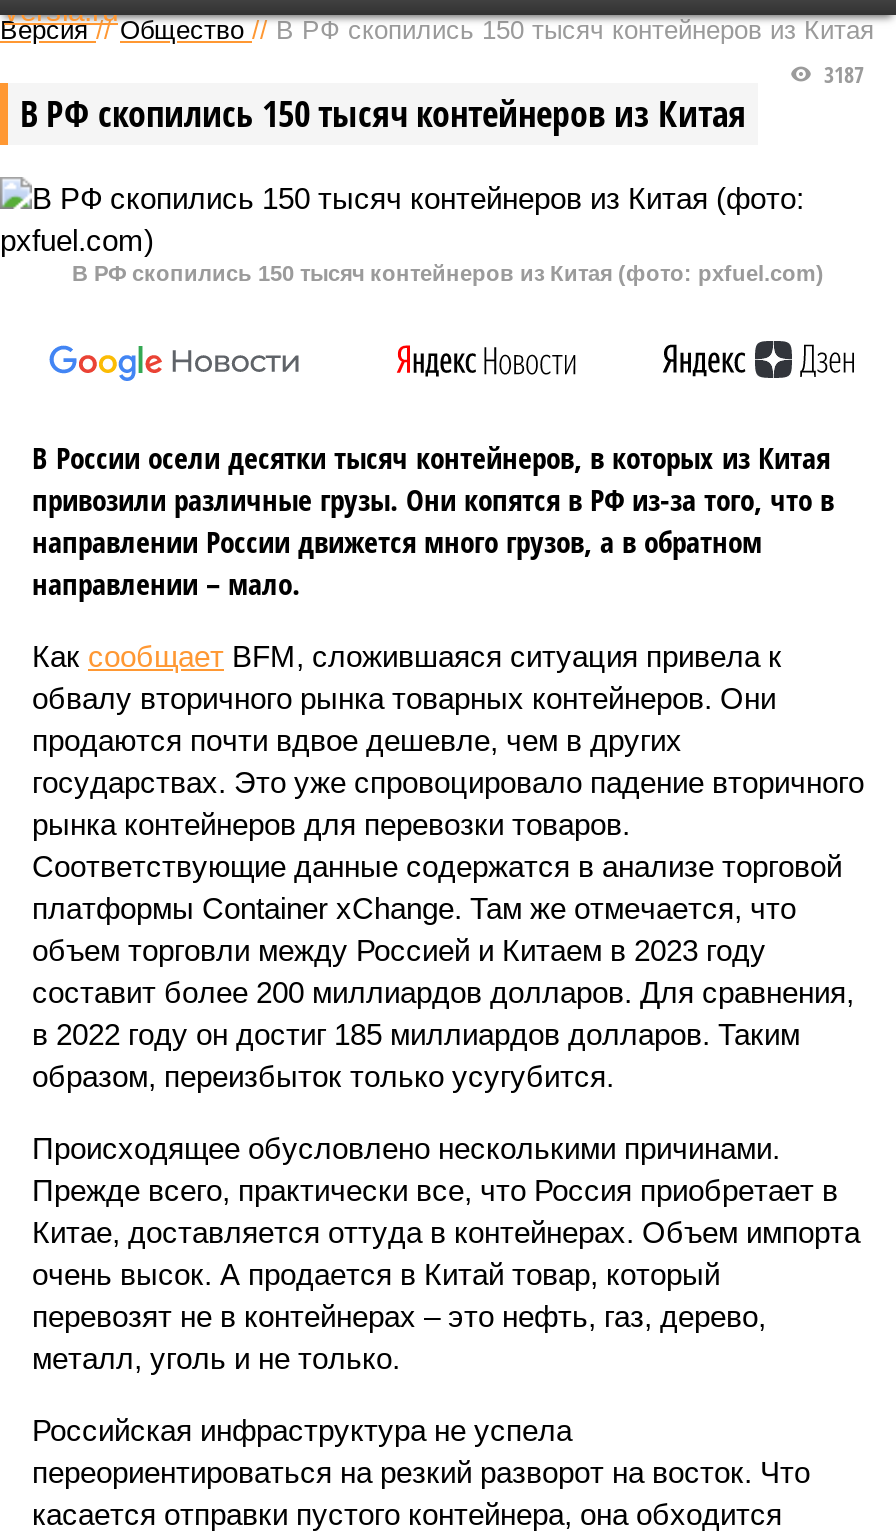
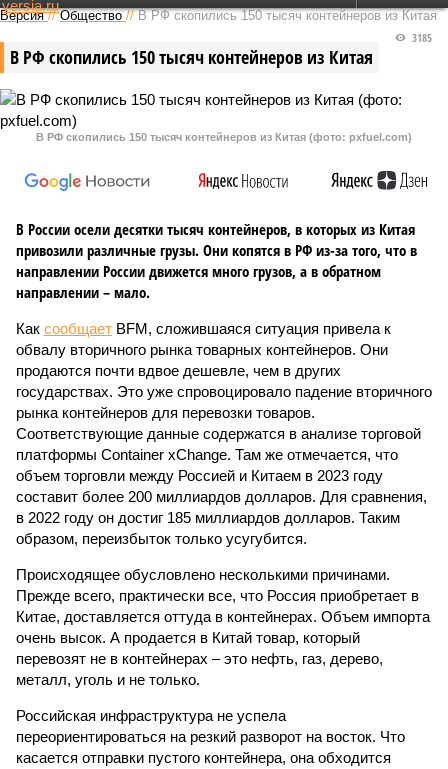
- 3187
+ 3185
